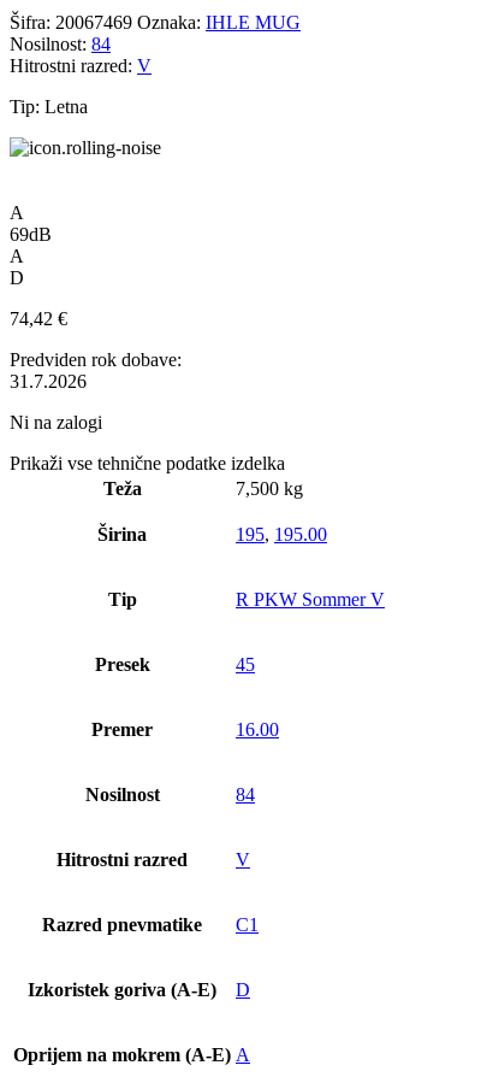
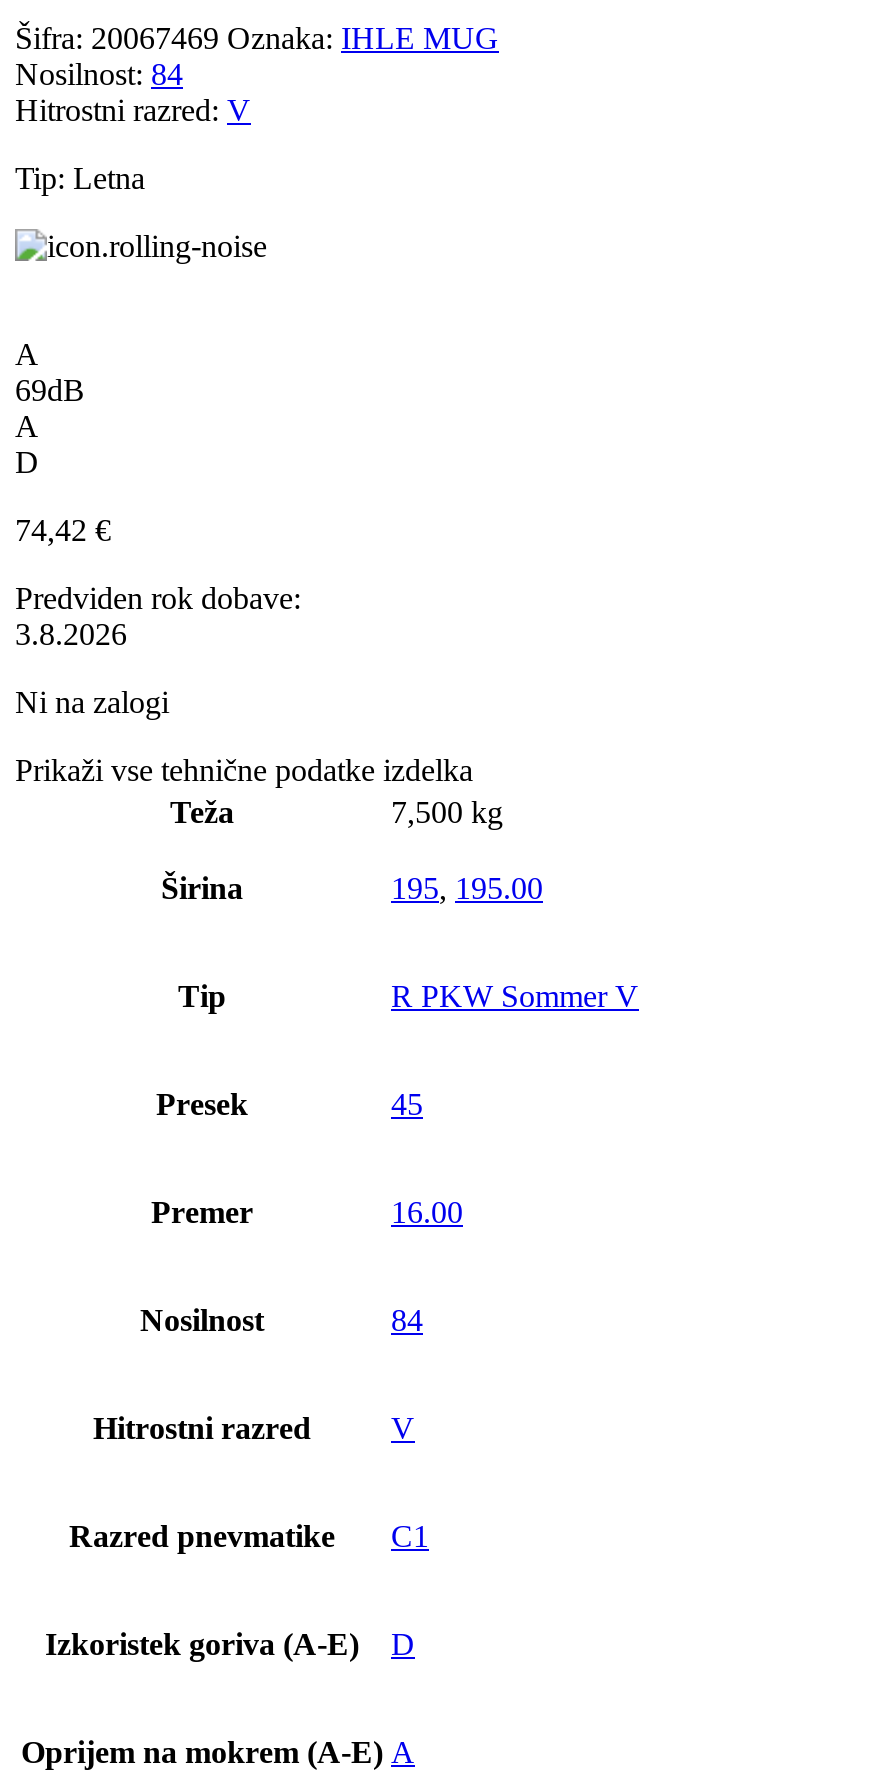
- 31.7.2026
+ 3.8.2026
